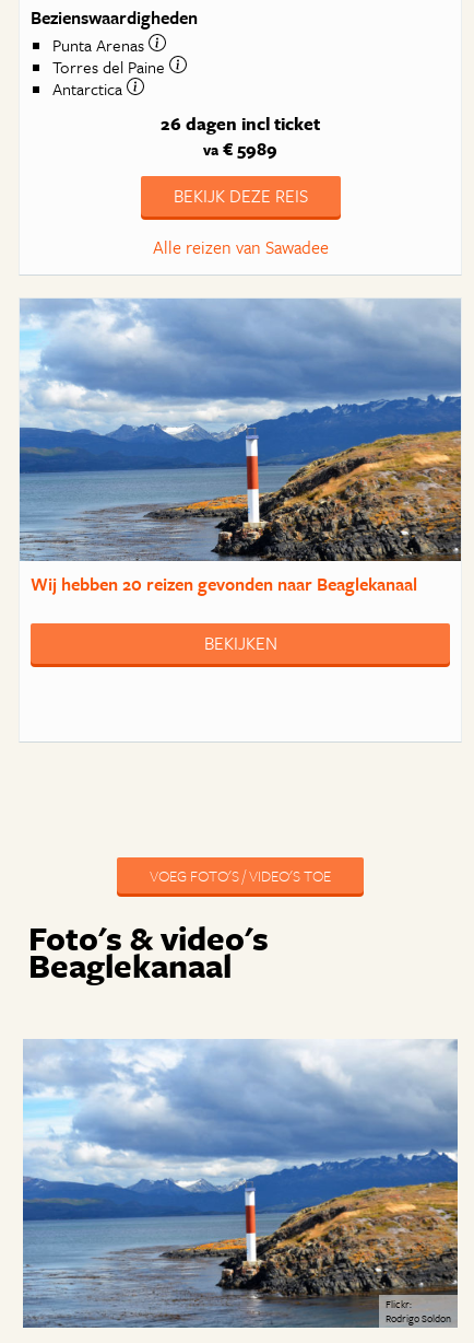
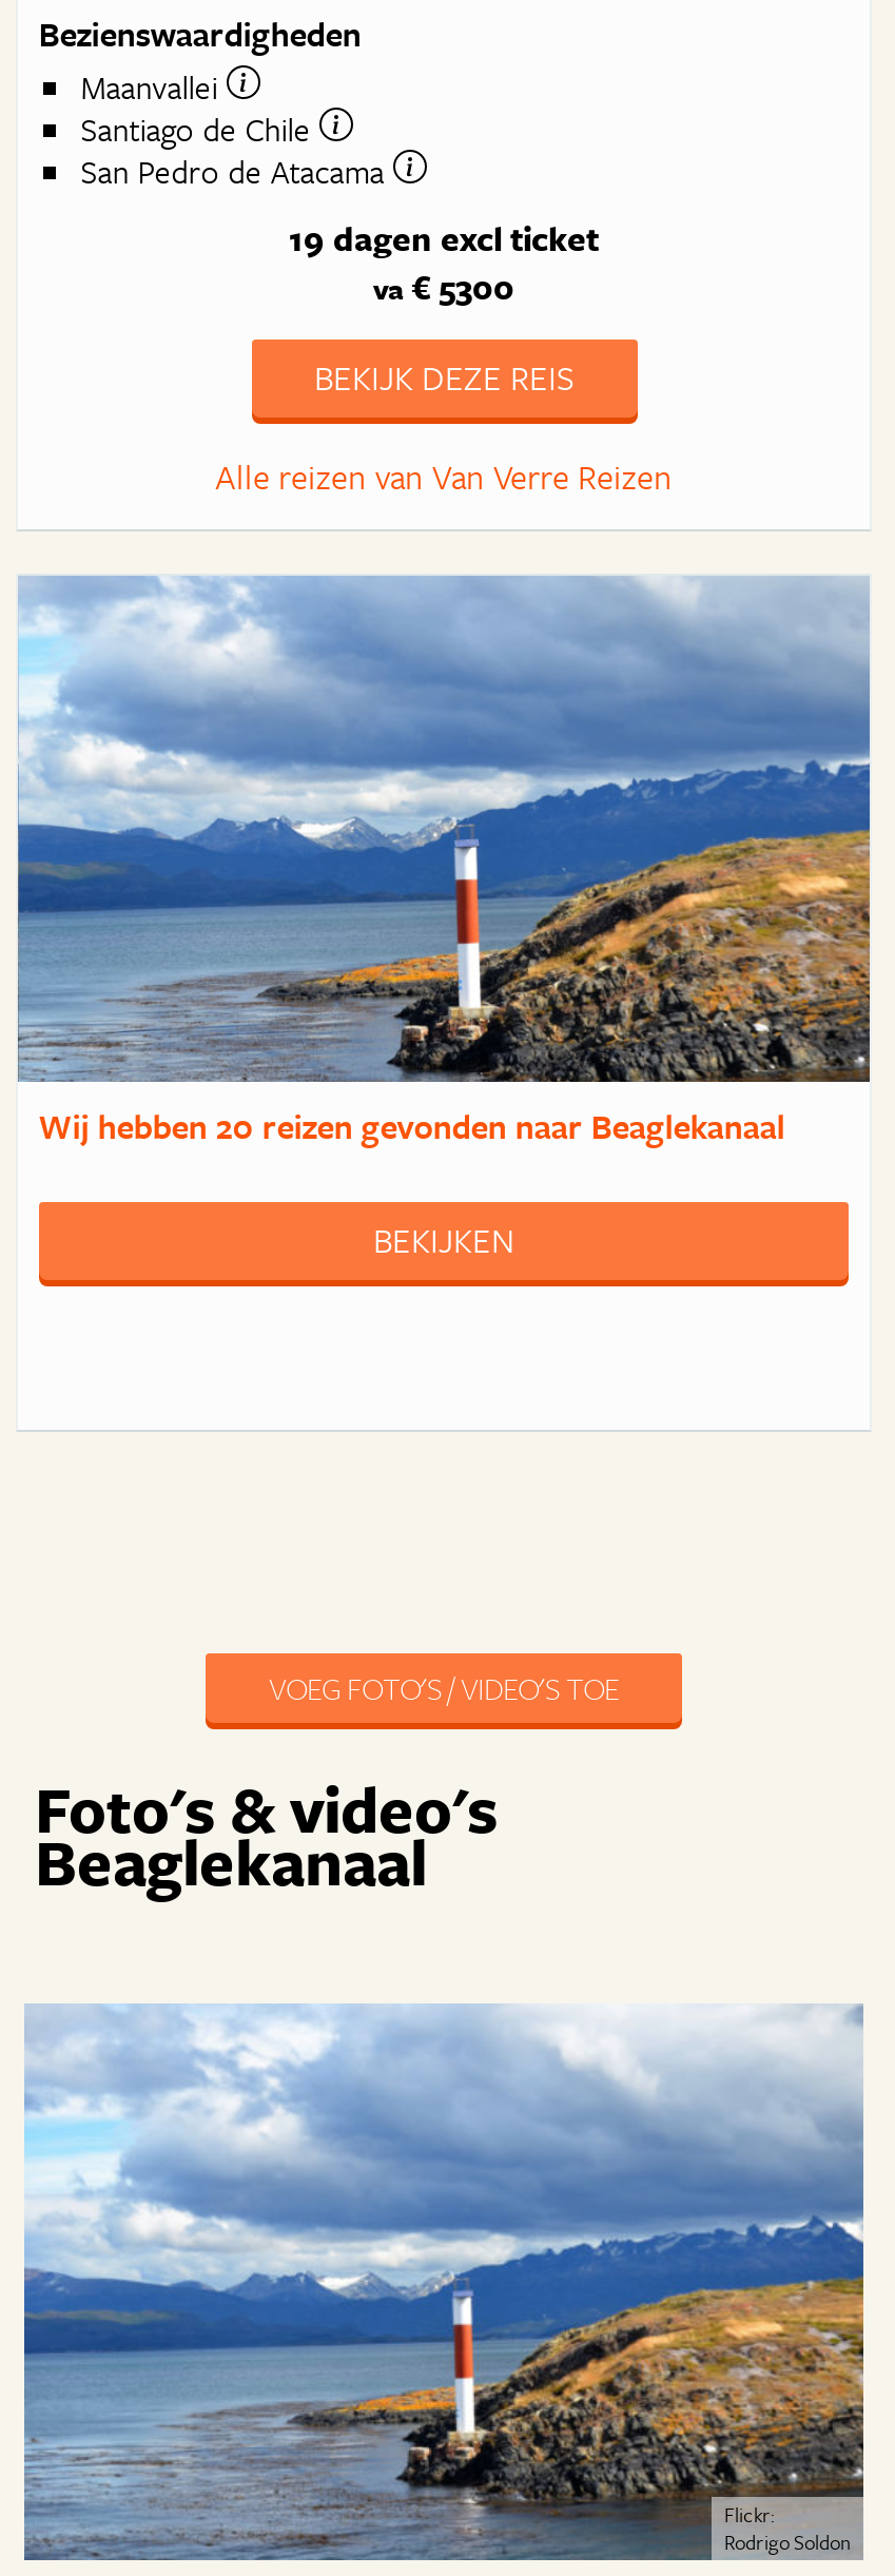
- Punta Arenas
- Torres del Paine
- Antarctica
- 26 dagen incl ticket
- va € 5989
+ Maanvallei
+ Santiago de Chile
+ San Pedro de Atacama
+ 19 dagen excl ticket
+ va € 5300

- Alle reizen van Sawadee
+ Alle reizen van Van Verre Reizen
